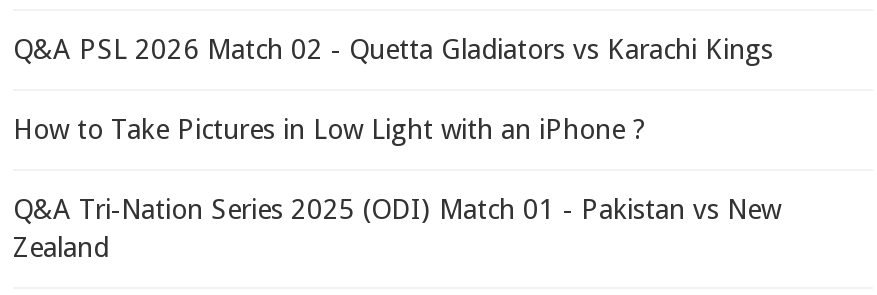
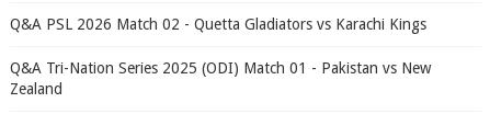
- How to Take Pictures in Low Light with an iPhone ?
